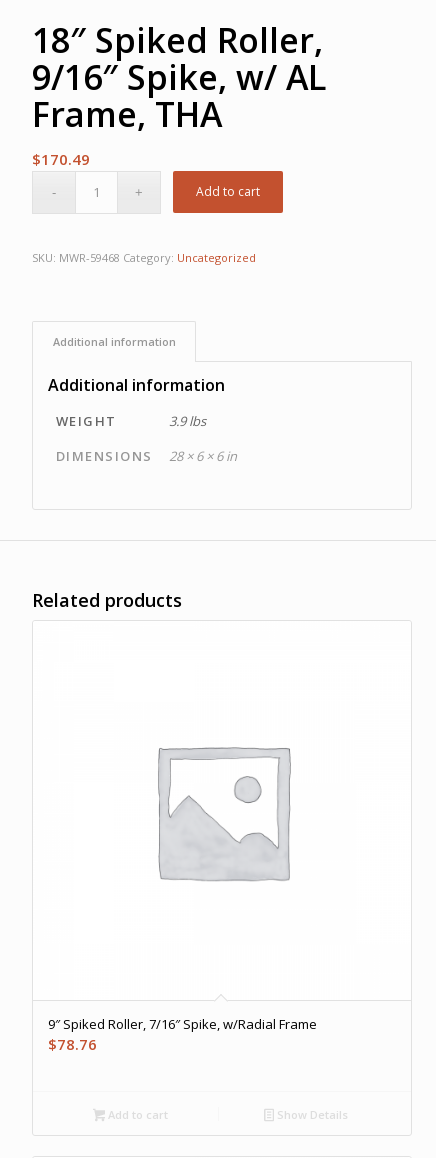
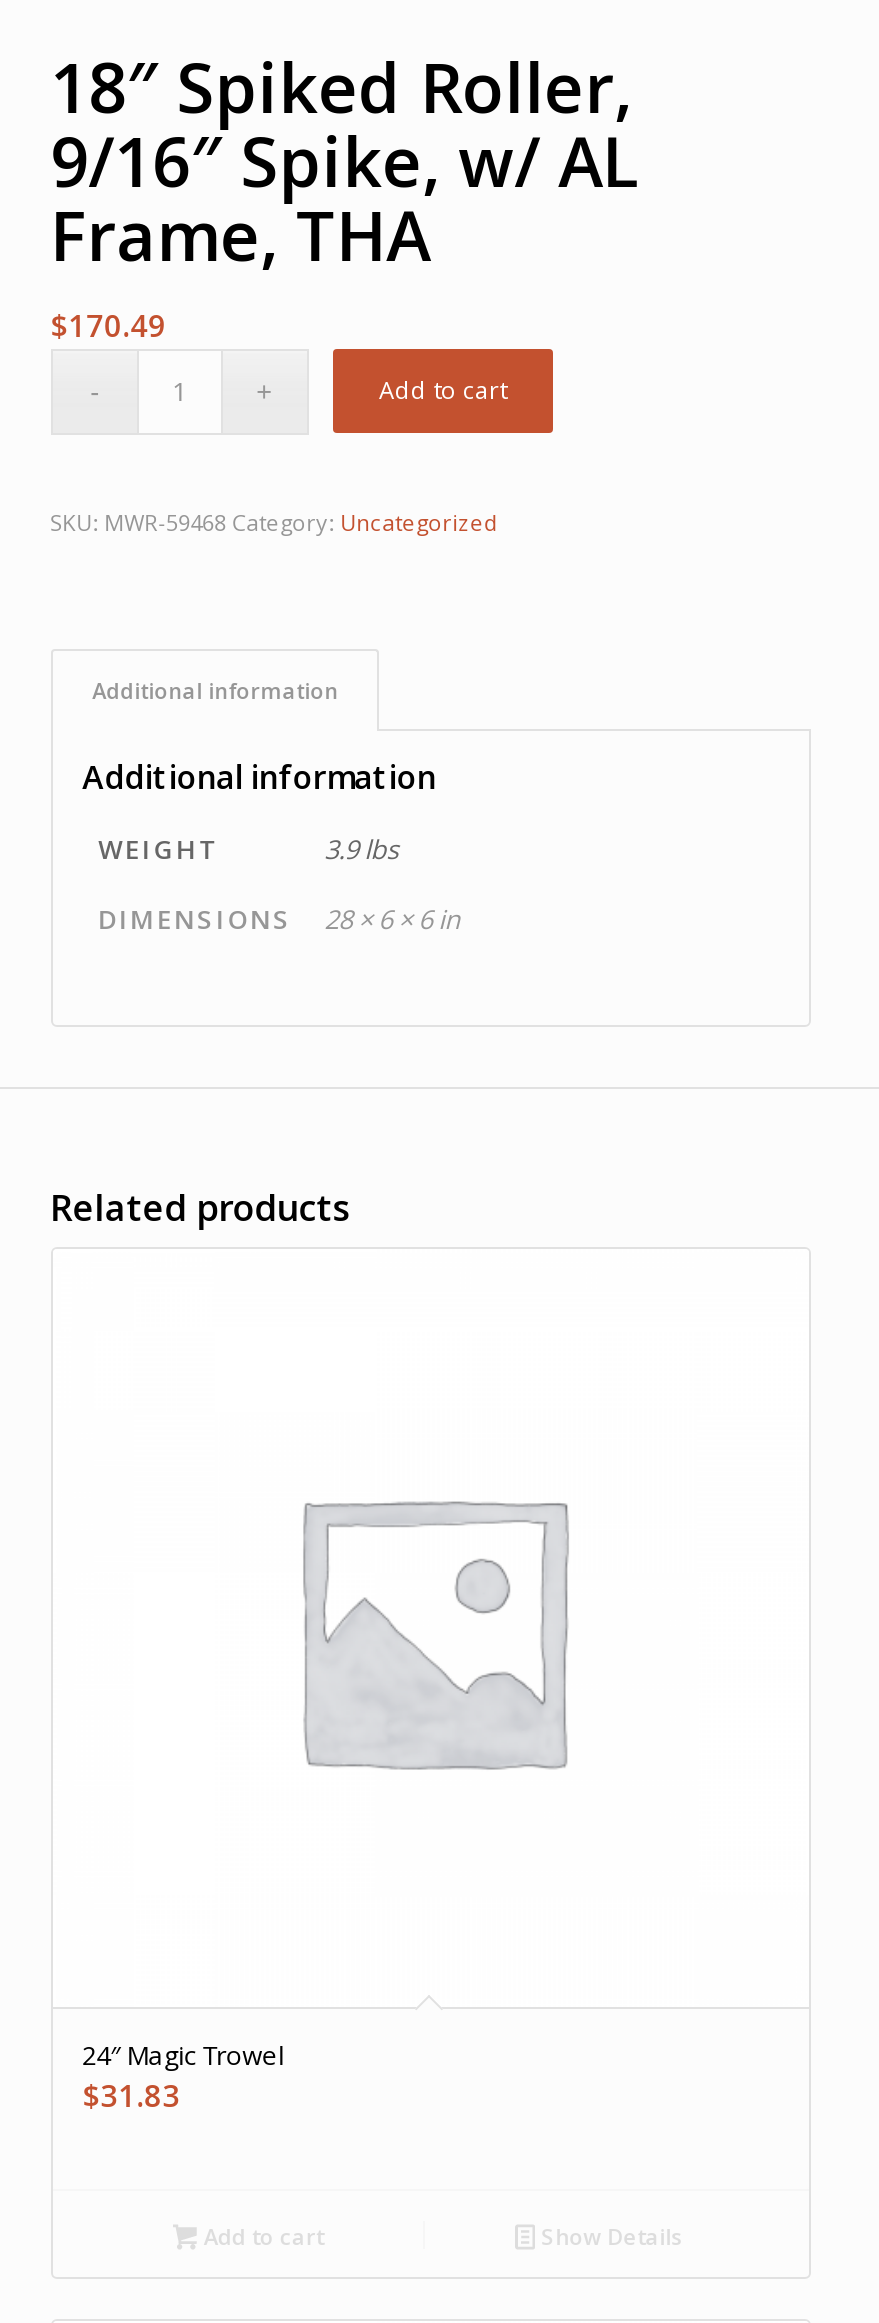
- 9″ Spiked Roller, 7/16″ Spike, w/Radial Frame
- $78.76
+ 24″ Magic Trowel
+ $31.83
